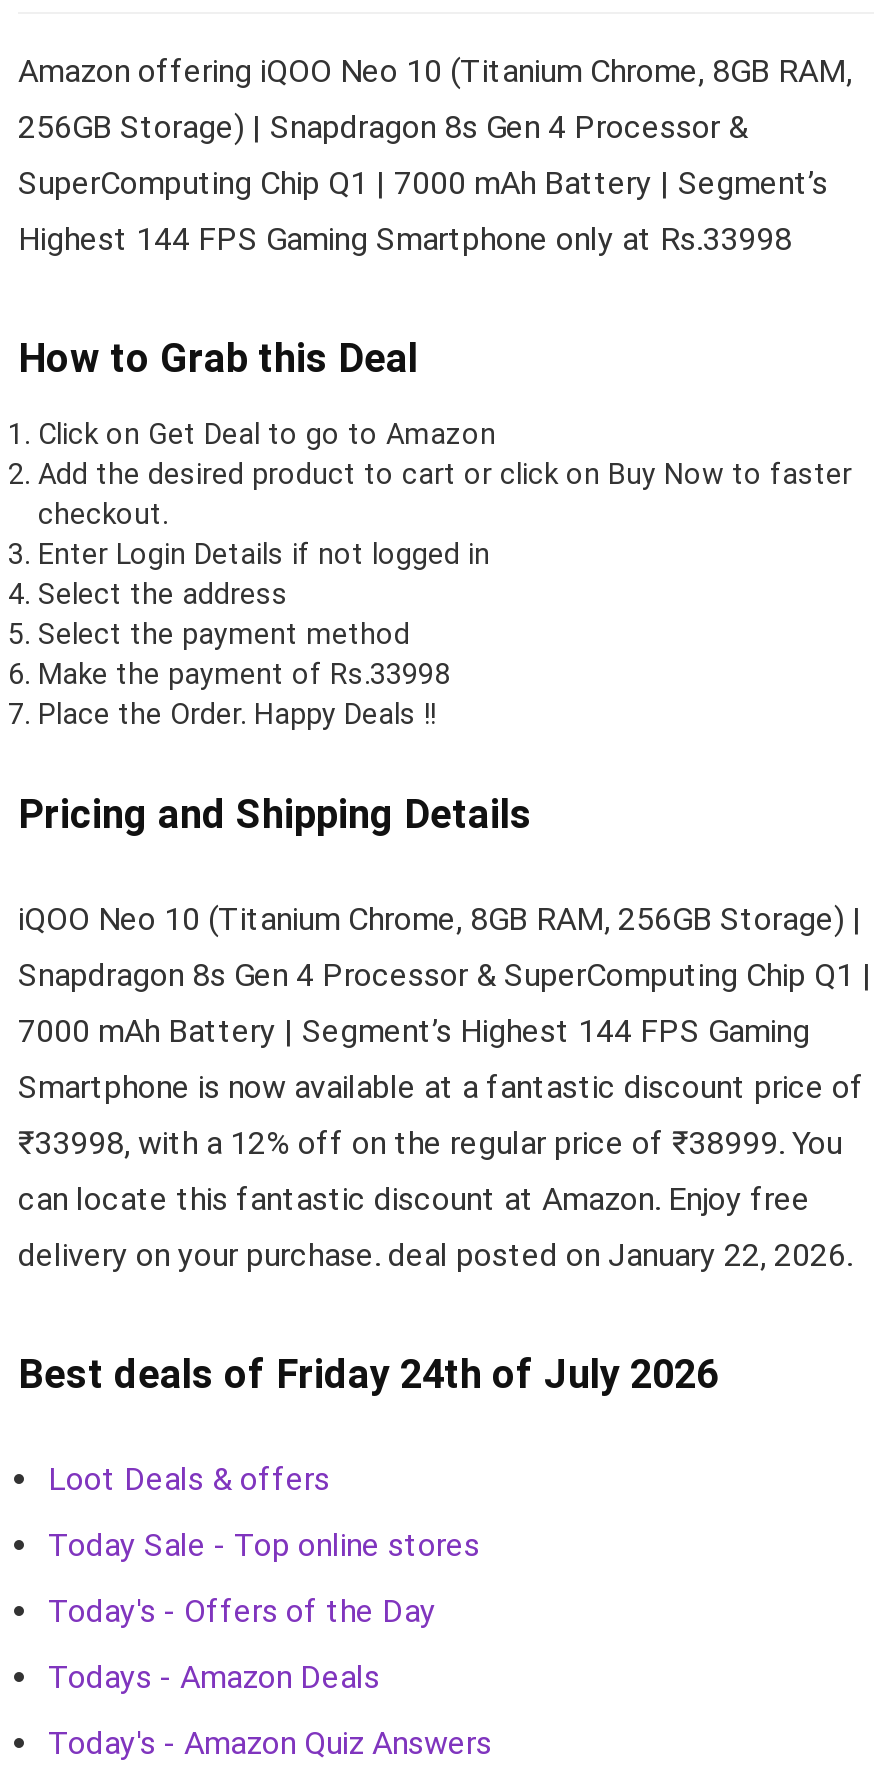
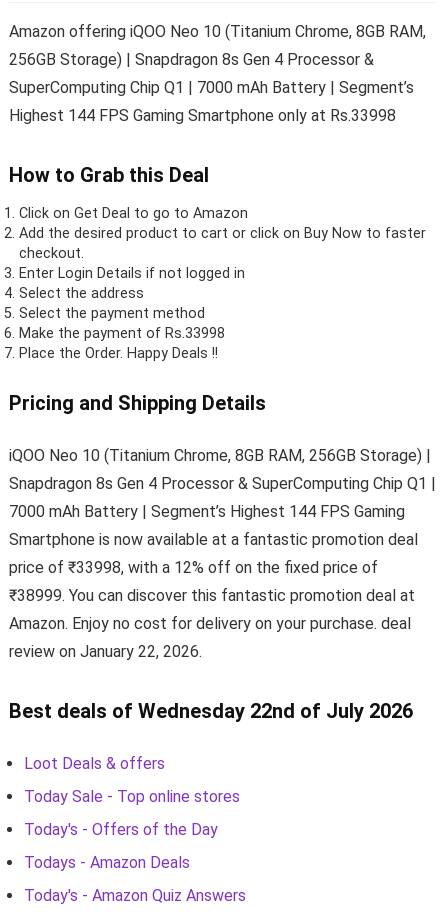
- Smartphone is now available at a fantastic discount price of
- ₹33998, with a 12% off on the regular price of ₹38999. You
- can locate this fantastic discount at Amazon. Enjoy free
- delivery on your purchase. deal posted on January 22, 2026.
- Best deals of Friday 24th of July 2026
+ Smartphone is now available at a fantastic promotion deal
+ price of ₹33998, with a 12% off on the fixed price of
+ ₹38999. You can discover this fantastic promotion deal at
+ Amazon. Enjoy no cost for delivery on your purchase. deal
+ review on January 22, 2026.
+ Best deals of Wednesday 22nd of July 2026
